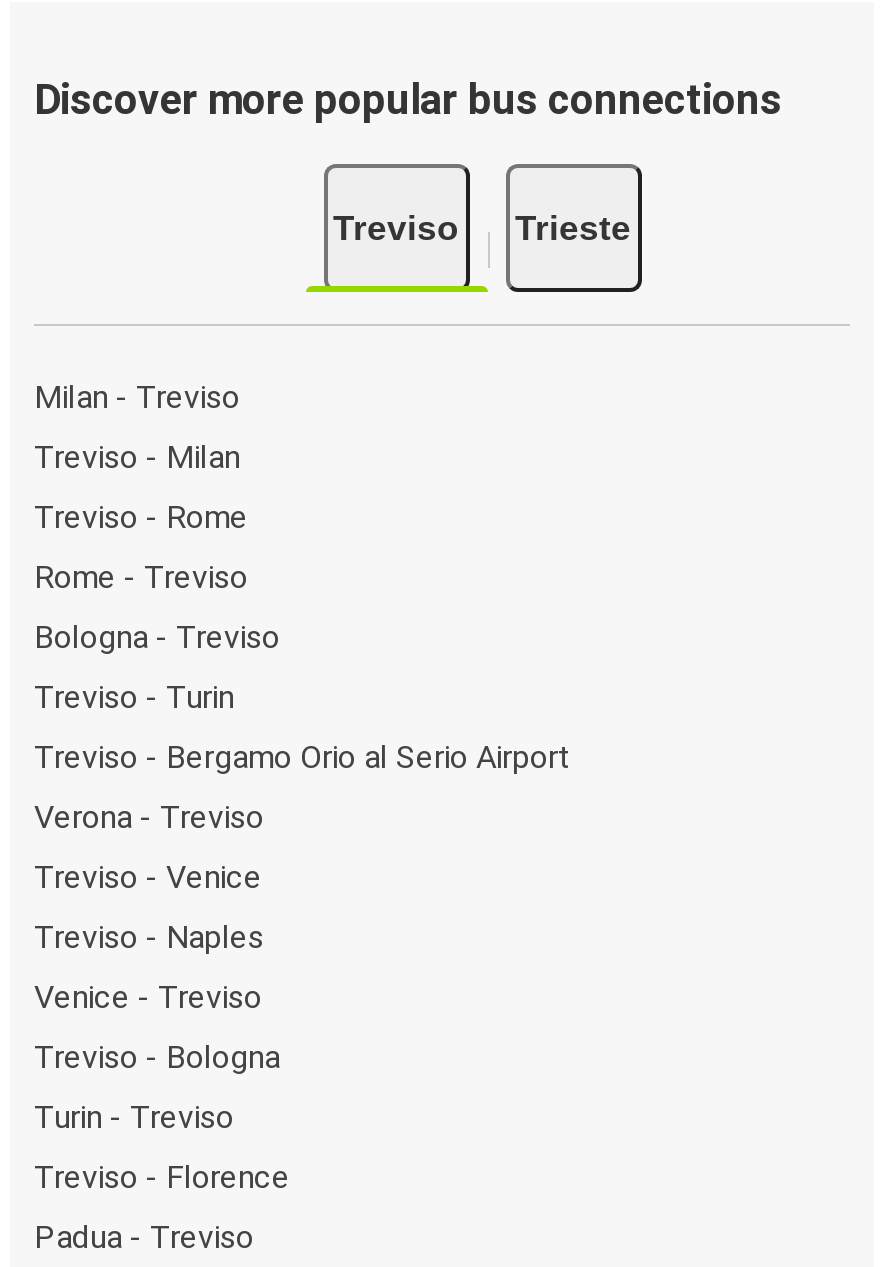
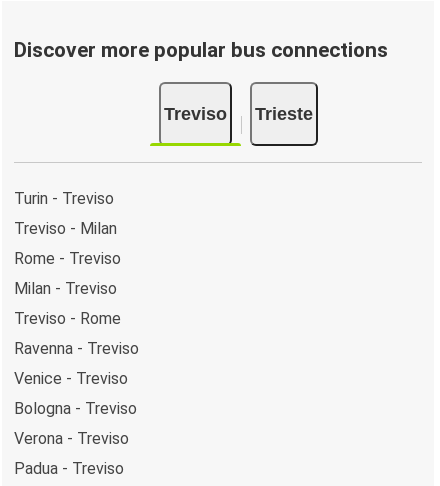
moved down: Treviso - Milan | Rome - Treviso | Milan - Treviso | Treviso - Rome

moved down: Venice - Treviso | Bologna - Treviso | Verona - Treviso

- Treviso - Turin
- Treviso - Bergamo Orio al Serio Airport
- Treviso - Venice
- Treviso - Naples
- Treviso - Bologna

moved up: Turin - Treviso

- Treviso - Florence
+ Ravenna - Treviso
